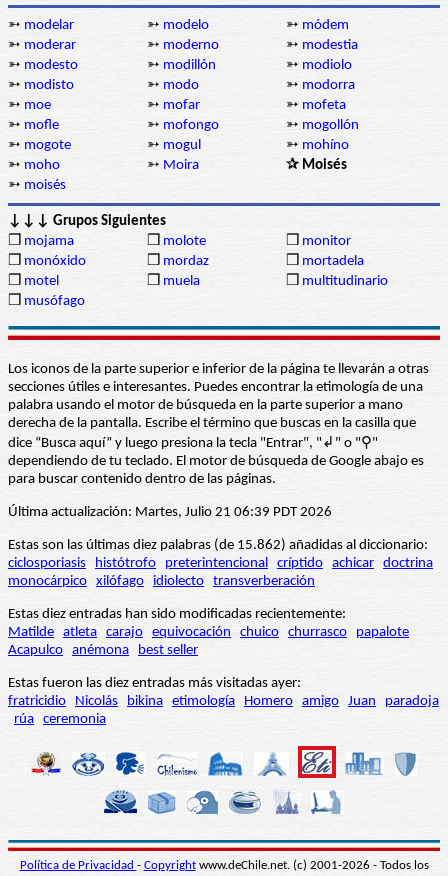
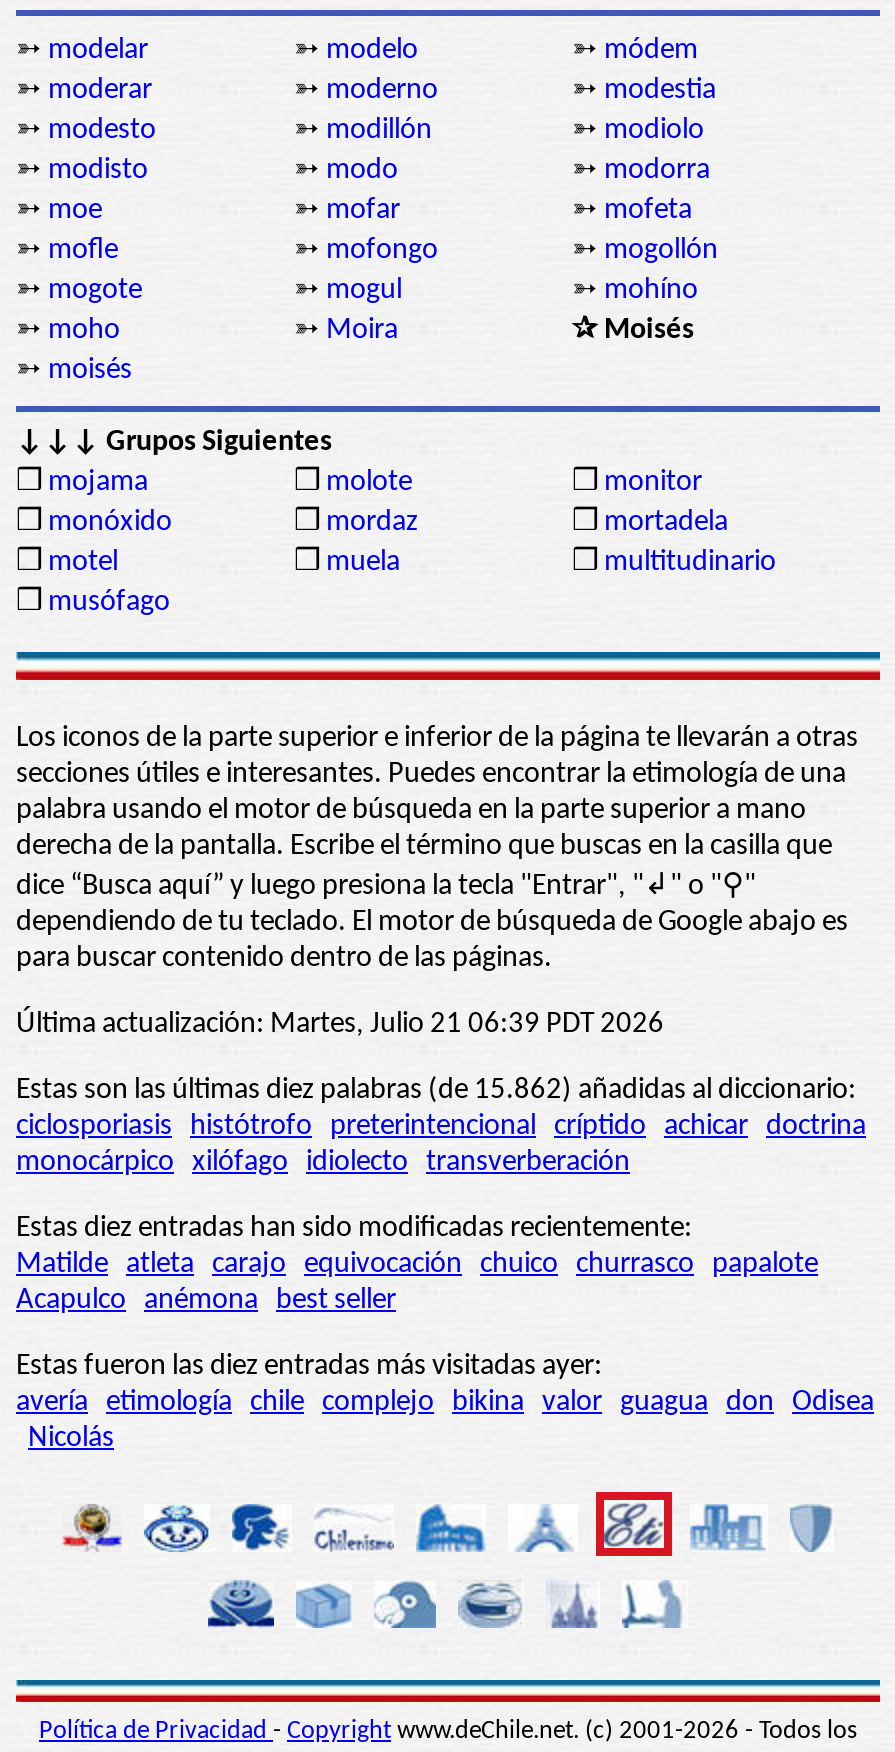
- fratricidio Nicolás bikina etimología Homero amigo Juan paradoja
- rúa ceremonia
+ avería etimología chile complejo bikina valor guagua don Odisea
+ Nicolás
